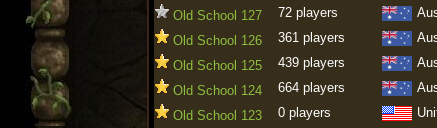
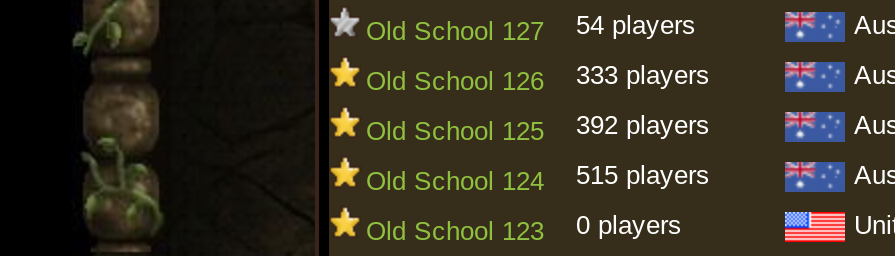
- Old School 127 72 players
+ Old School 127 54 players

- Old School 126 361 players
+ Old School 126 333 players

- Old School 125 439 players
+ Old School 125 392 players

- Old School 124 664 players
+ Old School 124 515 players
